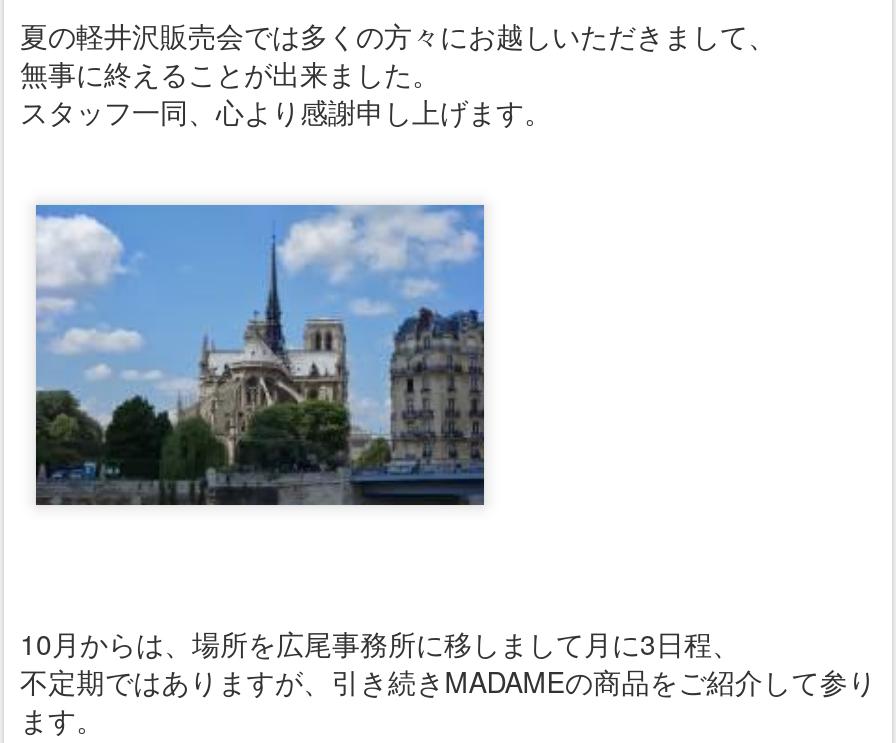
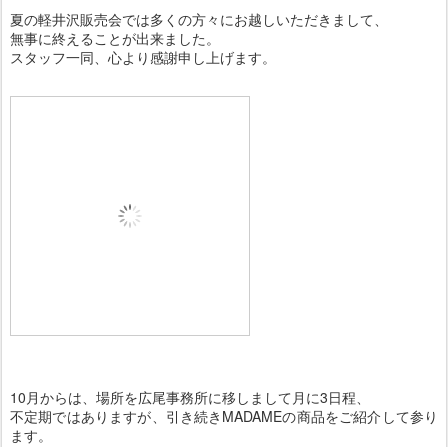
- [image]
